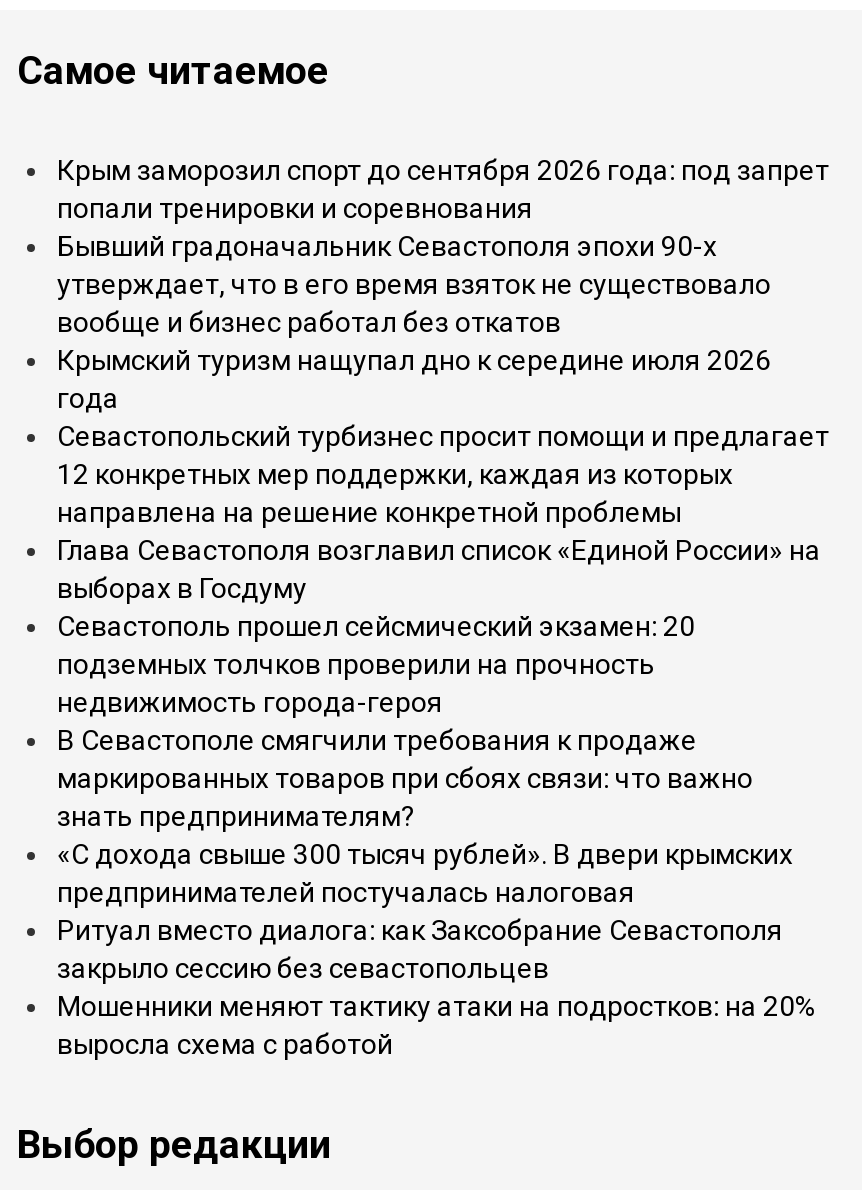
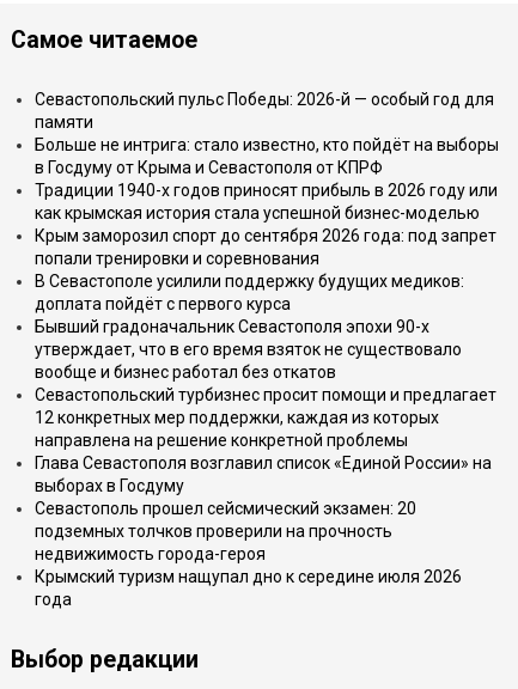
+ Севастопольский пульс Победы: 2026-й — особый год для
+ памяти
+ Больше не интрига: стало известно, кто пойдёт на выборы
+ в Госдуму от Крыма и Севастополя от КПРФ
+ Традиции 1940-х годов приносят прибыль в 2026 году или
+ как крымская история стала успешной бизнес-моделью

moved down: Крым заморозил спорт до сентября 2026 года: под запрет | попали тренировки и соревнования

+ В Севастополе усилили поддержку будущих медиков:
+ доплата пойдёт с первого курса

moved down: Бывший градоначальник Севастополя эпохи 90-х | утверждает, что в его время взяток не существовало | вообще и бизнес работал без откатов

moved down: Крымский туризм нащупал дно к середине июля 2026 | года

moved down: Севастопольский турбизнес просит помощи и предлагает | 12 конкретных мер поддержки, каждая из которых | направлена на решение конкретной проблемы | Глава Севастополя возглавил список «Единой России» на | выборах в Госдуму | Севастополь прошел сейсмический экзамен: 20 | подземных толчков проверили на прочность | недвижимость города-героя

- В Севастополе смягчили требования к продаже
- маркированных товаров при сбоях связи: что важно
- знать предпринимателям?
- «С дохода свыше 300 тысяч рублей». В двери крымских
- предпринимателей постучалась налоговая
- Ритуал вместо диалога: как Заксобрание Севастополя
- закрыло сессию без севастопольцев
- Мошенники меняют тактику атаки на подростков: на 20%
- выросла схема с работой
